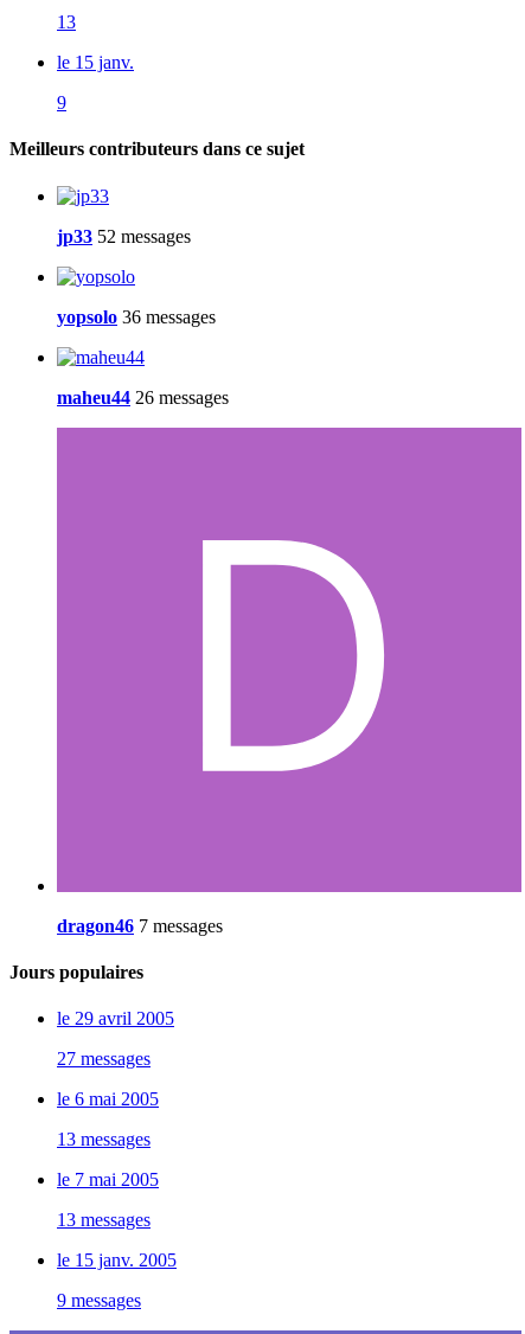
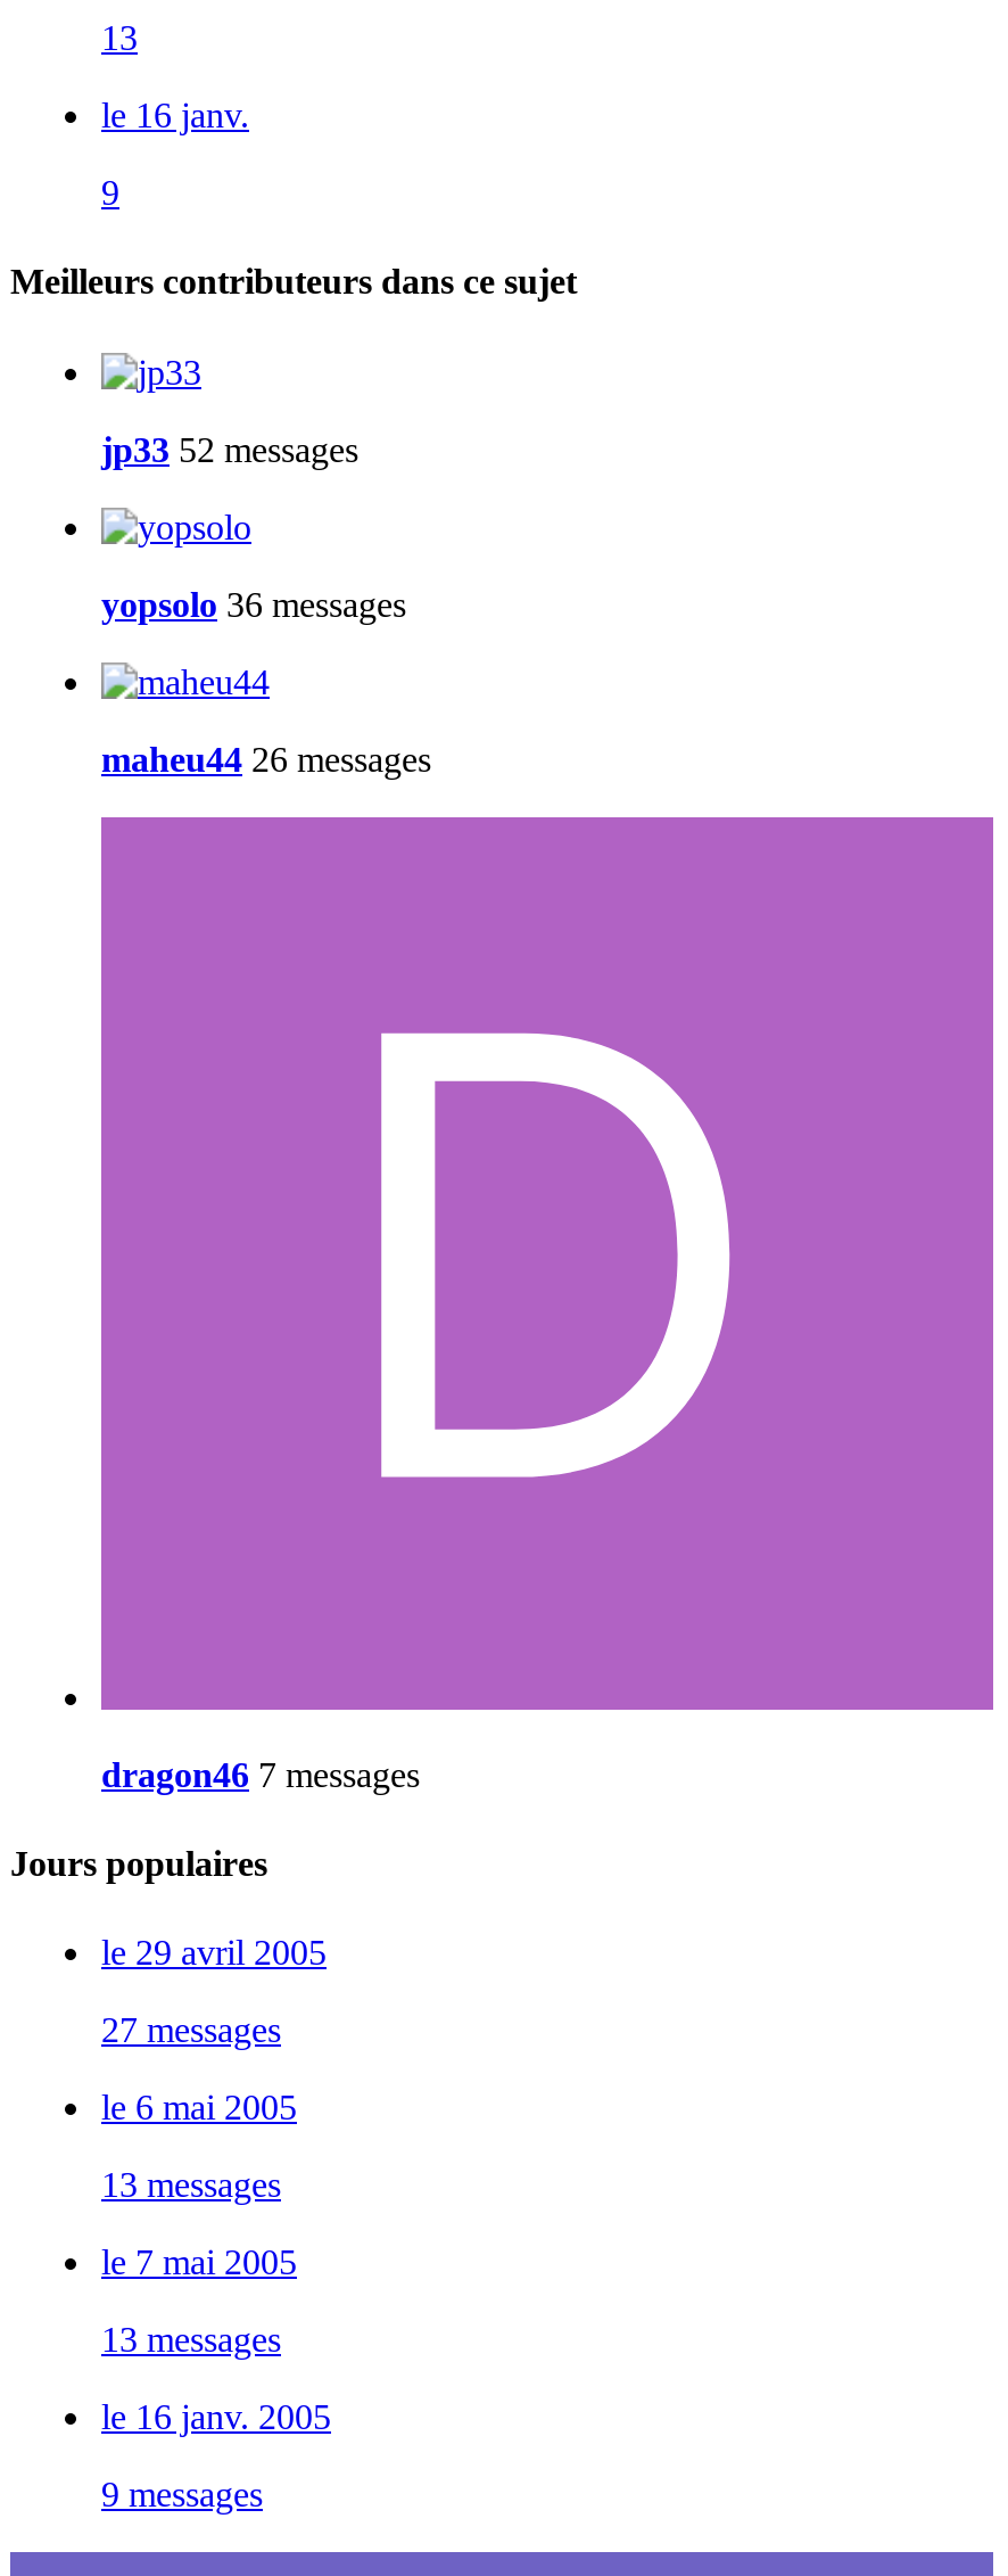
- le 15 janv.
+ le 16 janv.

- le 15 janv. 2005
+ le 16 janv. 2005
